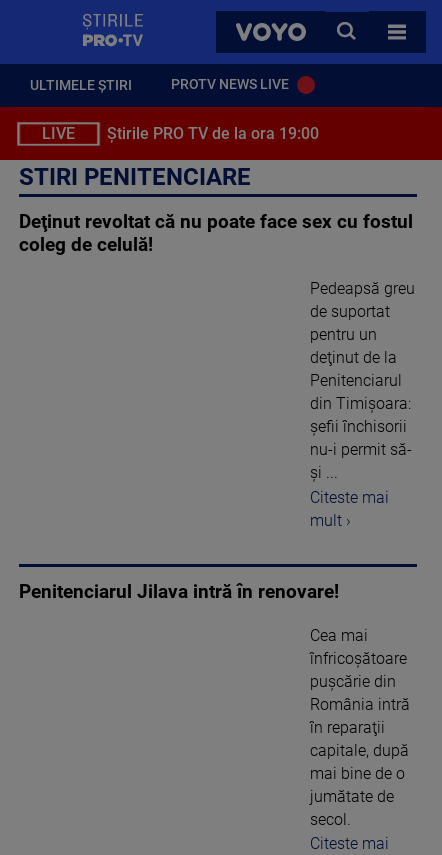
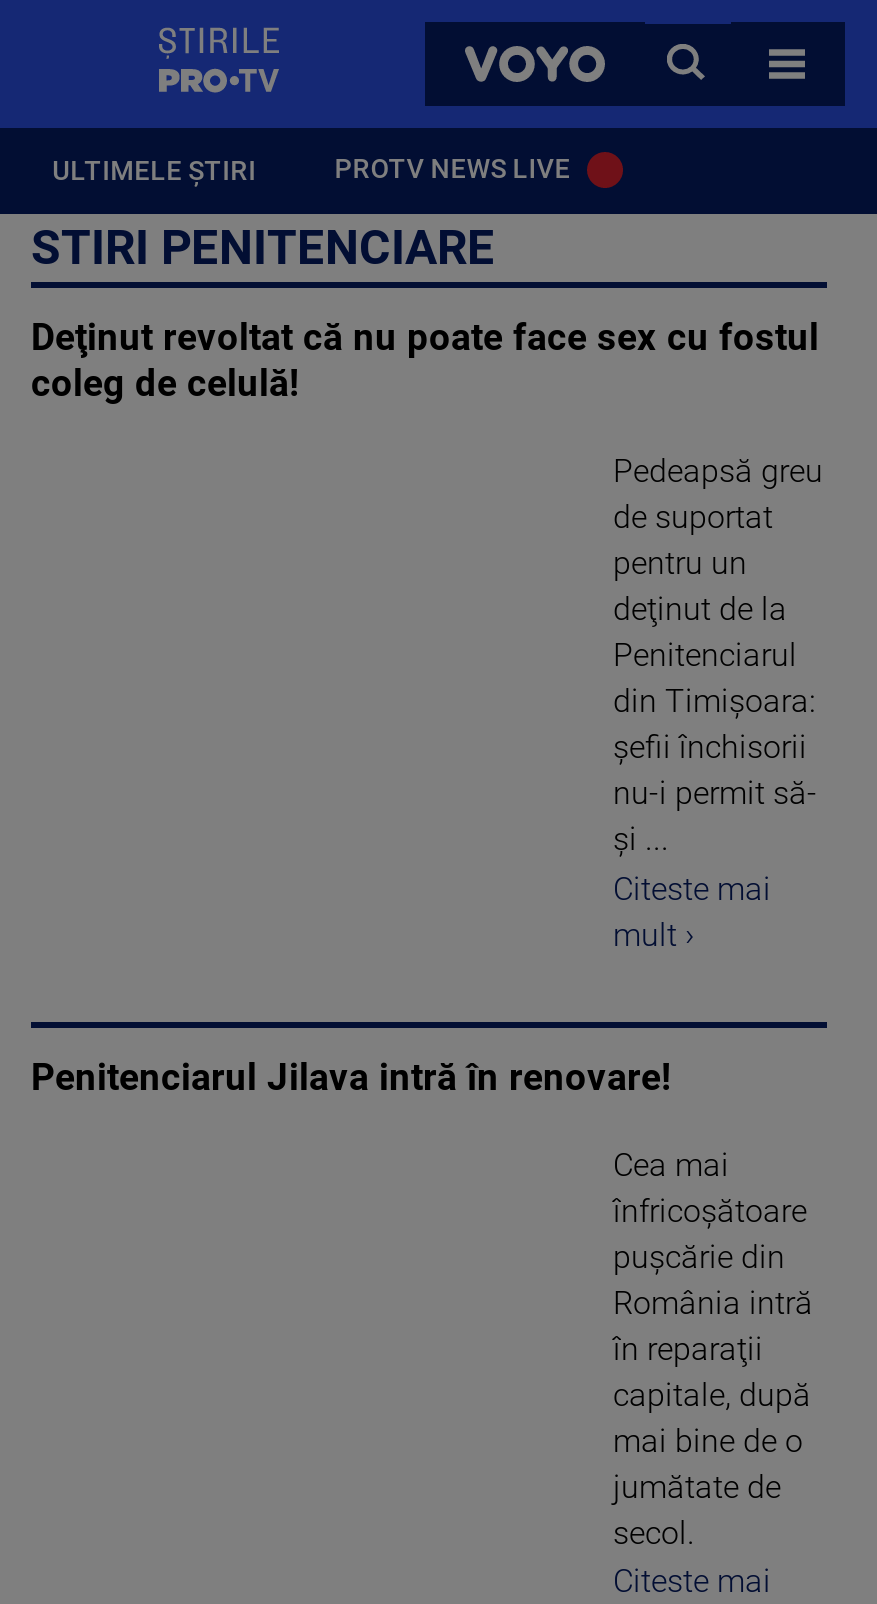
- LIVE
- Știrile PRO TV de la ora 19:00
